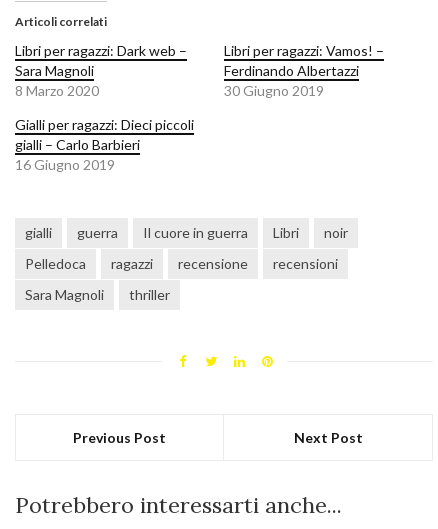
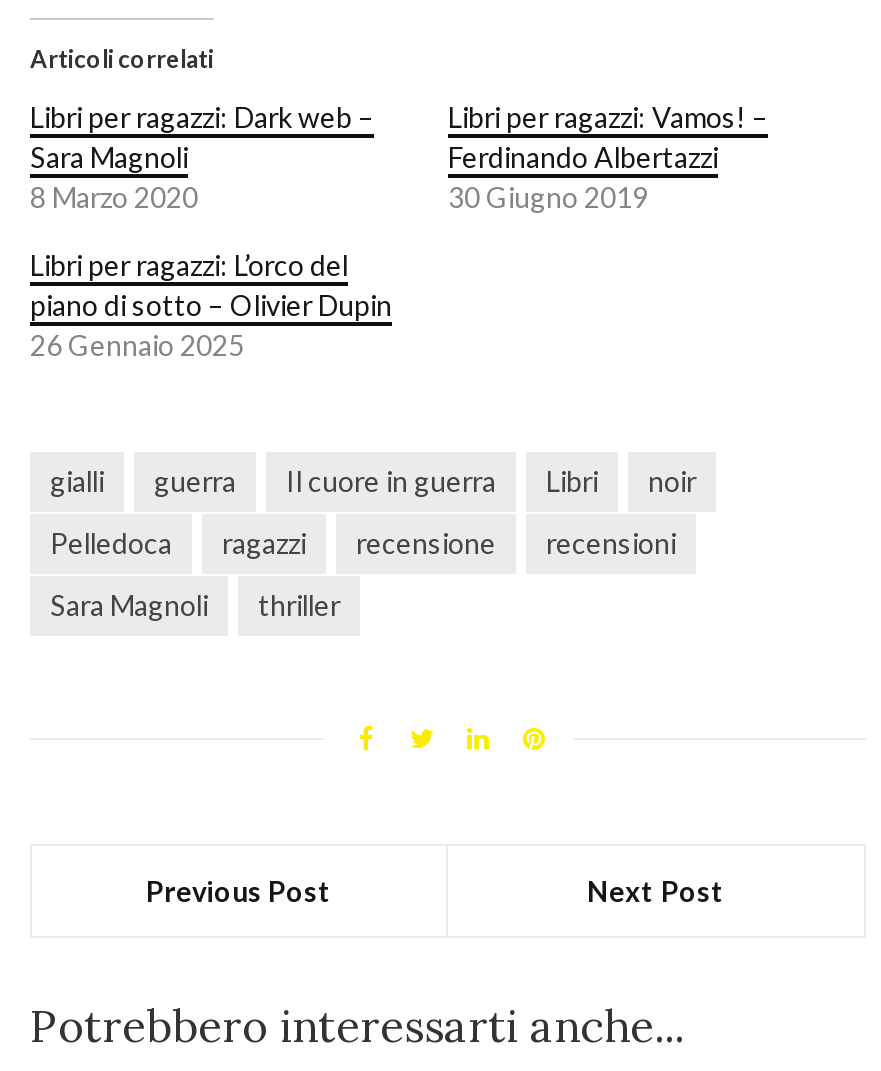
- Gialli per ragazzi: Dieci piccoli
- gialli – Carlo Barbieri
- 16 Giugno 2019
+ Libri per ragazzi: L’orco del
+ piano di sotto – Olivier Dupin
+ 26 Gennaio 2025
